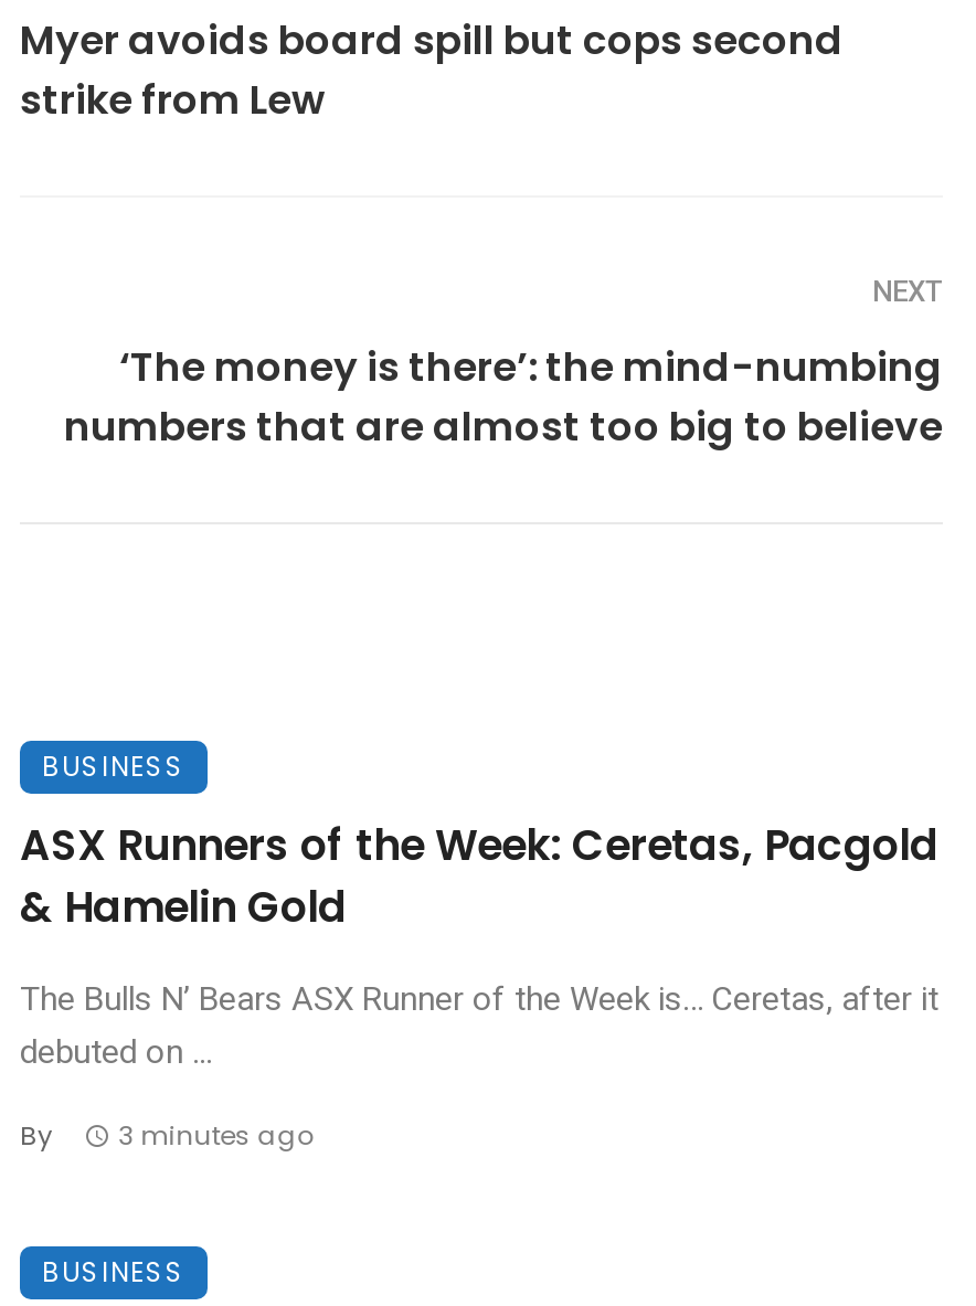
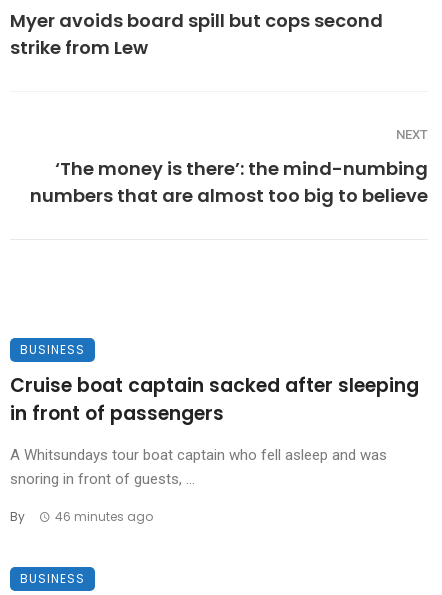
- ASX Runners of the Week: Ceretas, Pacgold
- & Hamelin Gold
+ Cruise boat captain sacked after sleeping
+ in front of passengers

- The Bulls N’ Bears ASX Runner of the Week is… Ceretas, after it
- debuted on ...
+ A Whitsundays tour boat captain who fell asleep and was
+ snoring in front of guests, ...

- By 3 minutes ago
+ By 46 minutes ago
